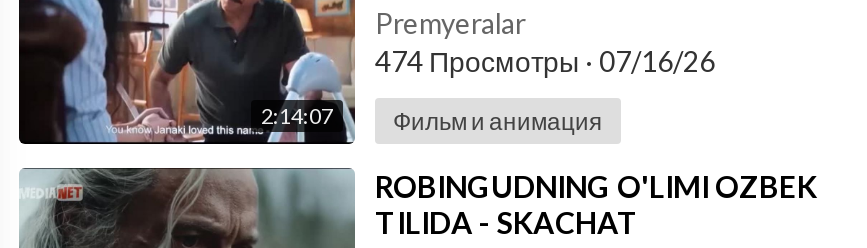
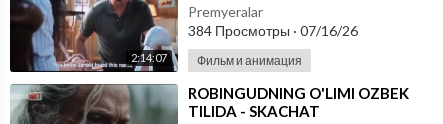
- 474 Просмотры · 07/16/26
+ 384 Просмотры · 07/16/26
